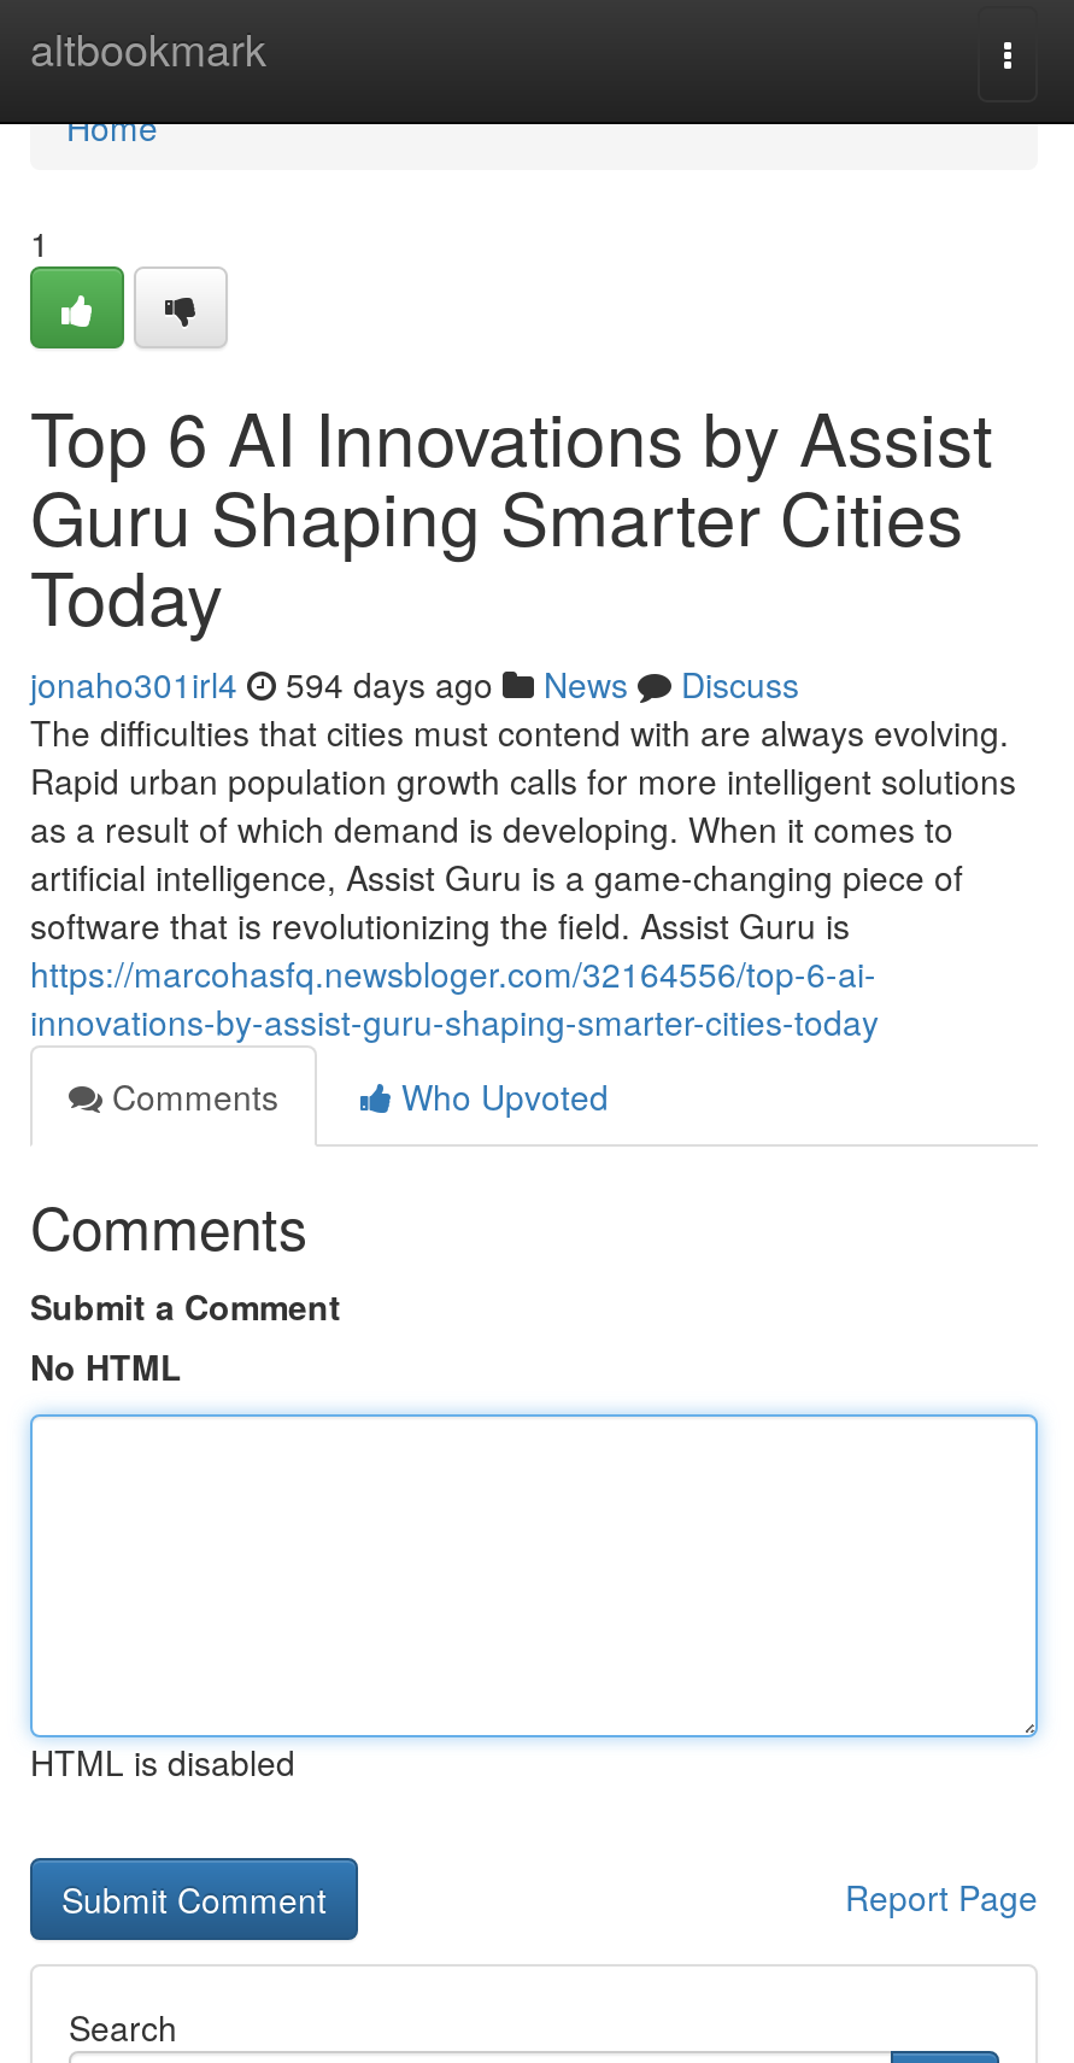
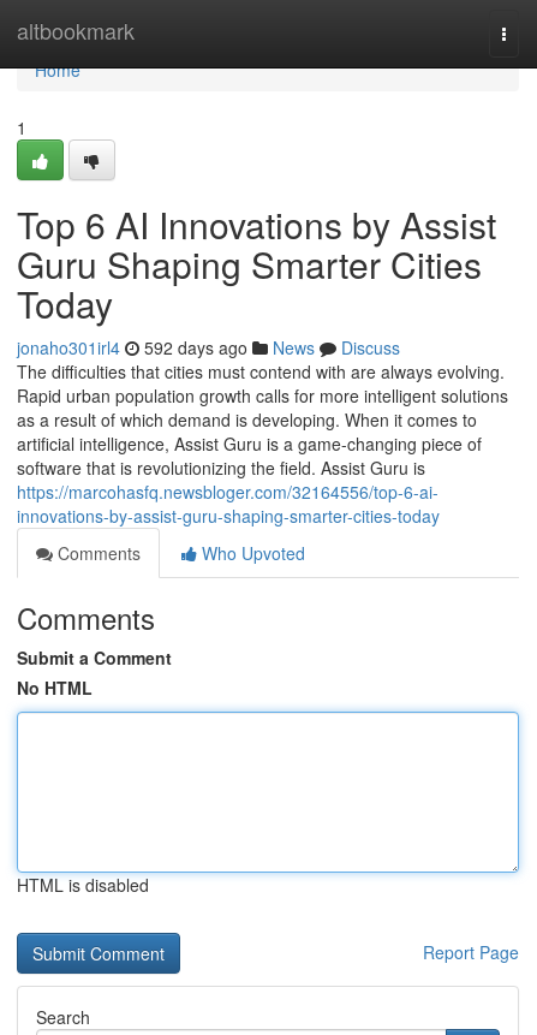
- jonaho301irl4 594 days ago News Discuss
+ jonaho301irl4 592 days ago News Discuss
